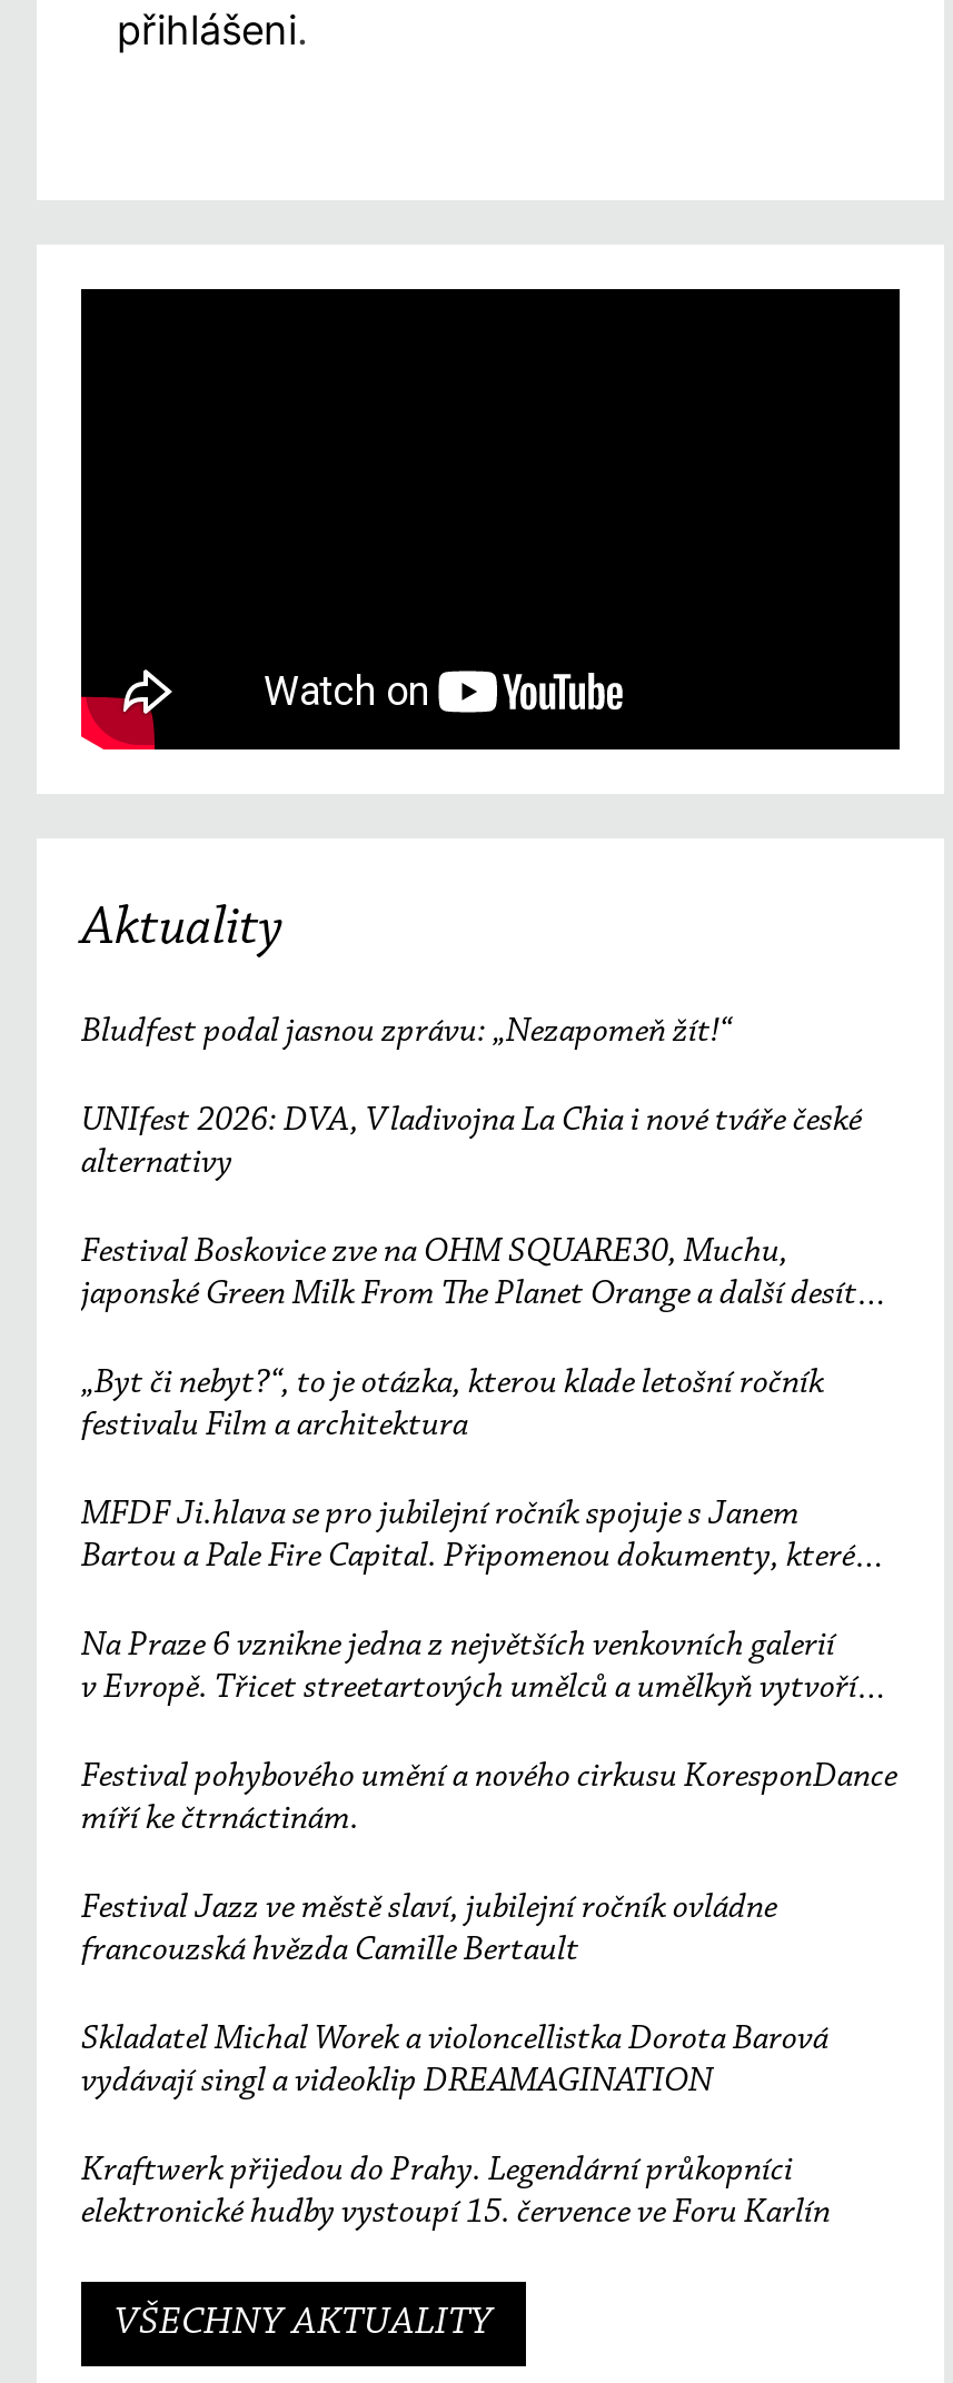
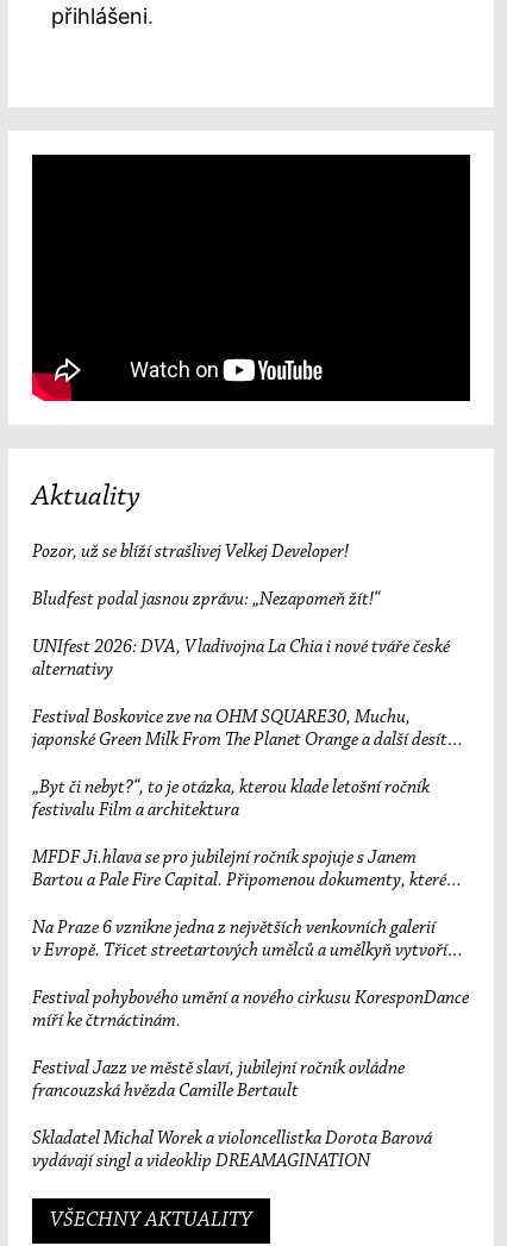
+ Pozor, už se blíží strašlivej Velkej Developer!

moved down: Bludfest podal jasnou zprávu: „Nezapomeň žít!“ | UNIfest 2026: DVA, Vladivojna La Chia i nové tváře české | alternativy | ... | francouzská hvězda Camille Bertault | Skladatel Michal Worek a violoncellistka Dorota Barová

- Kraftwerk přijedou do Prahy. Legendární průkopníci
- elektronické hudby vystoupí 15. července ve Foru Karlín
